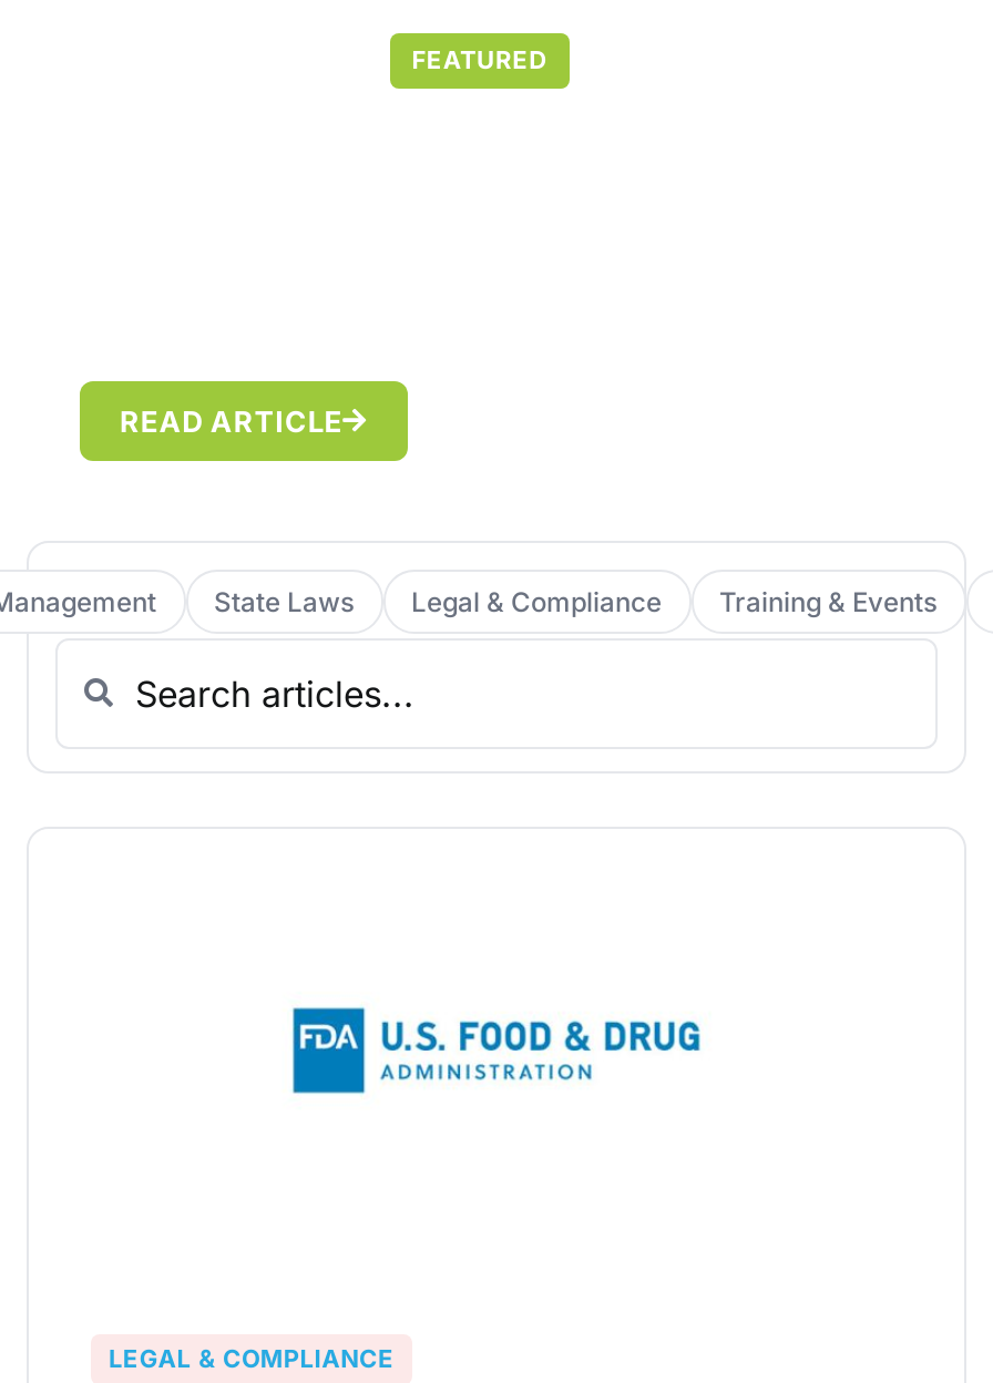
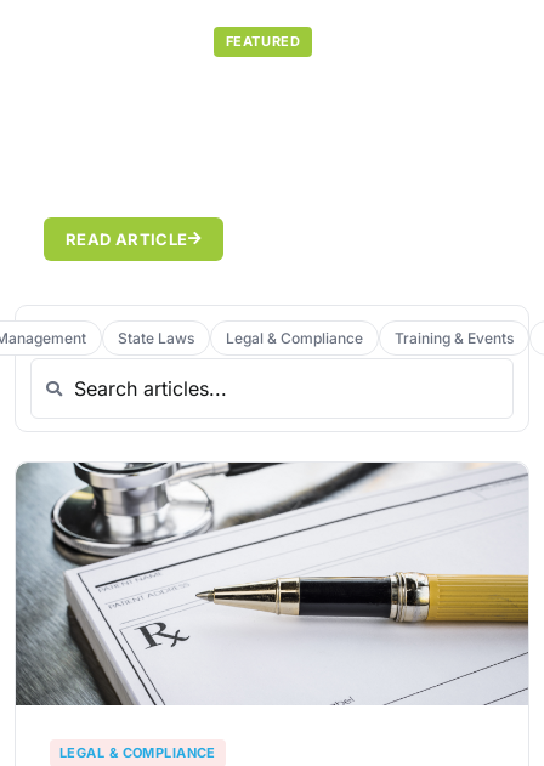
+ [image]
